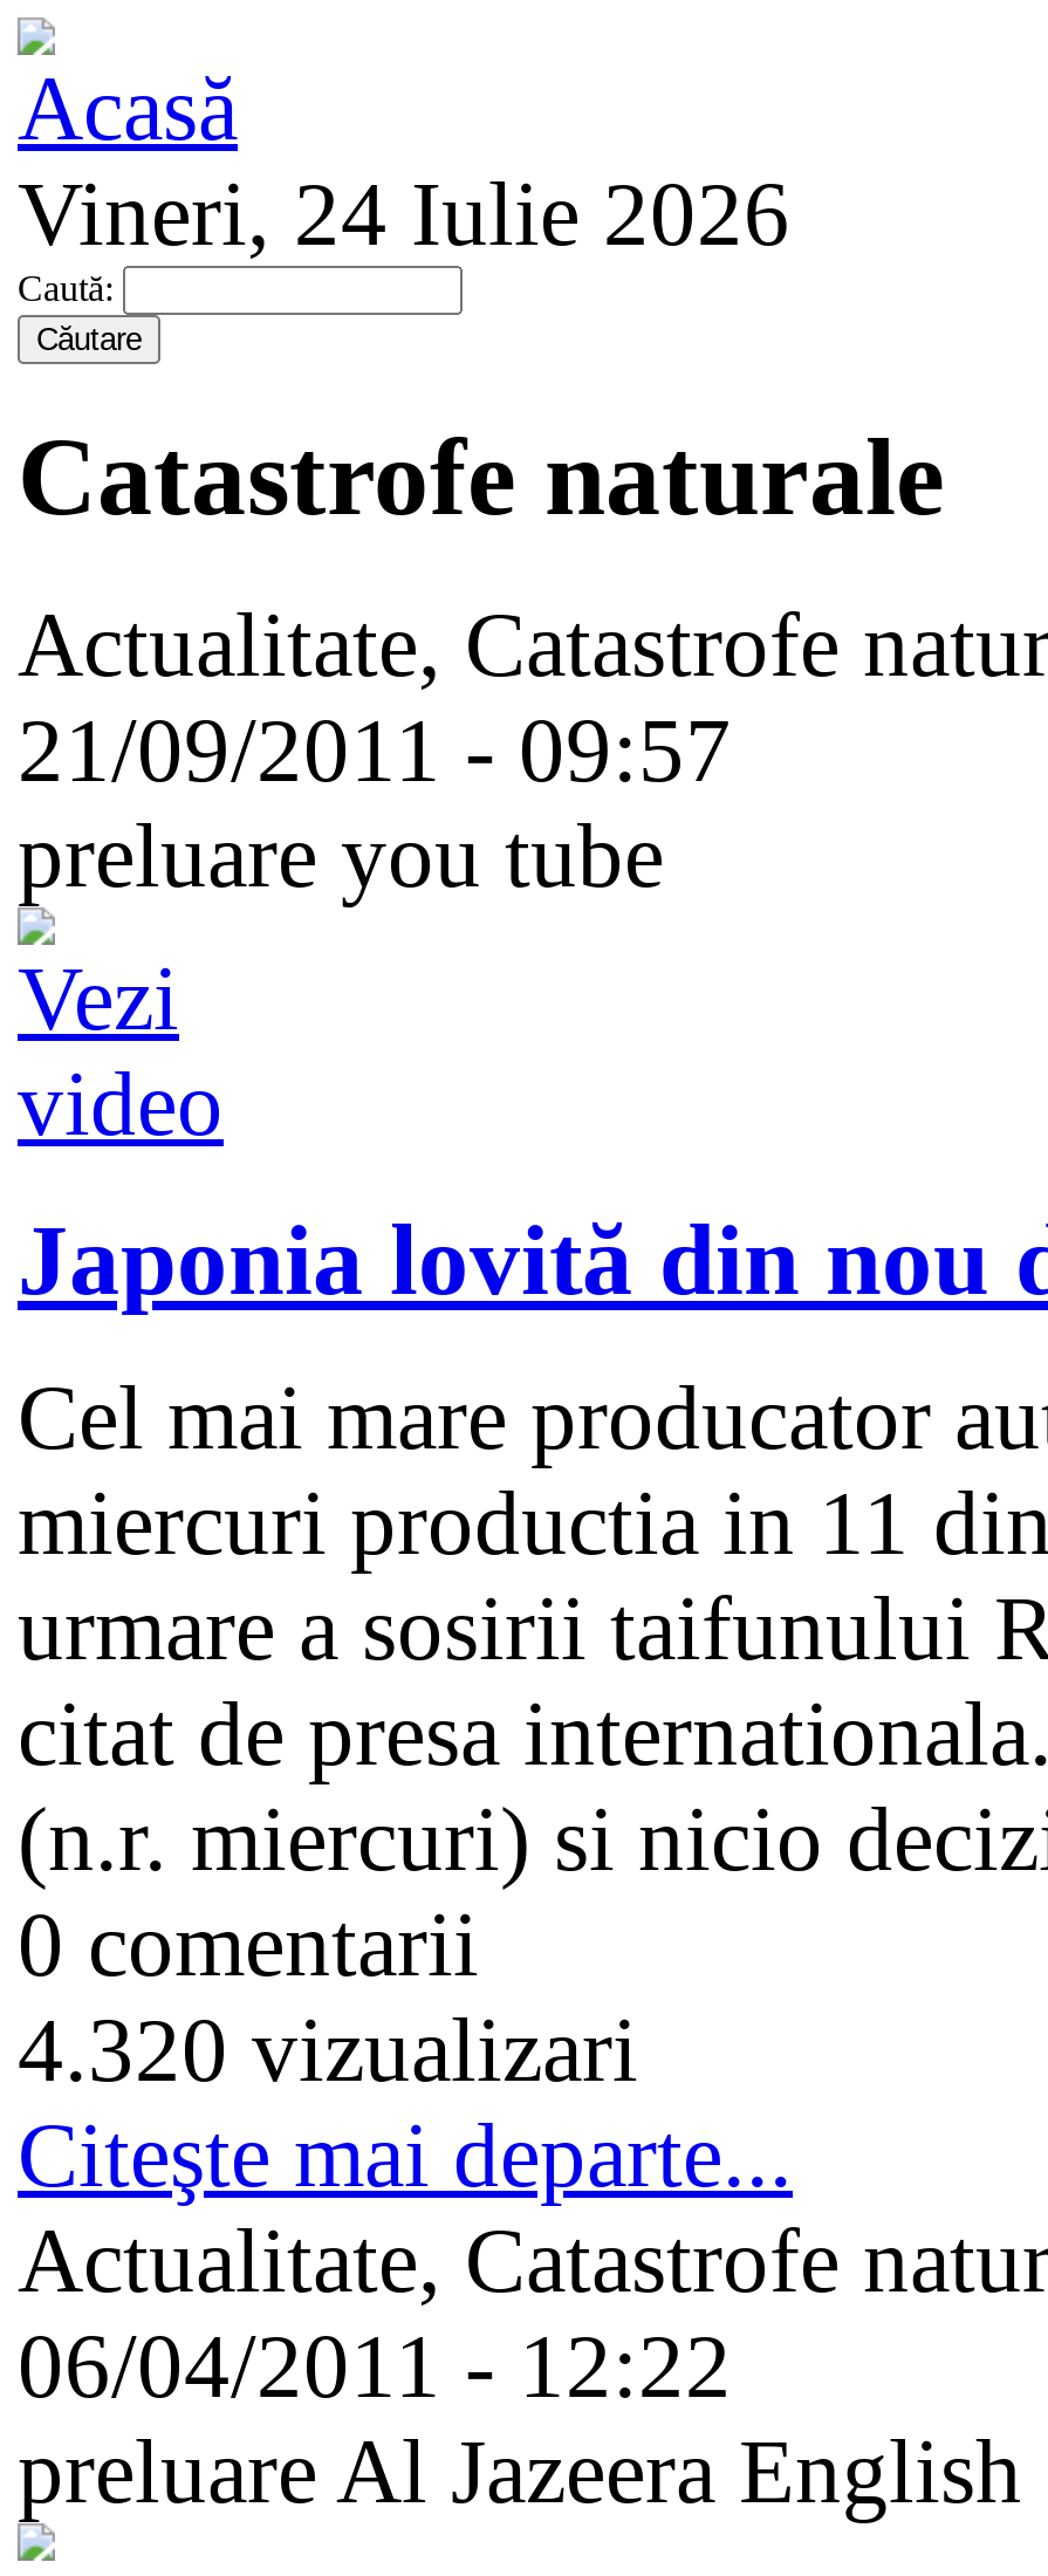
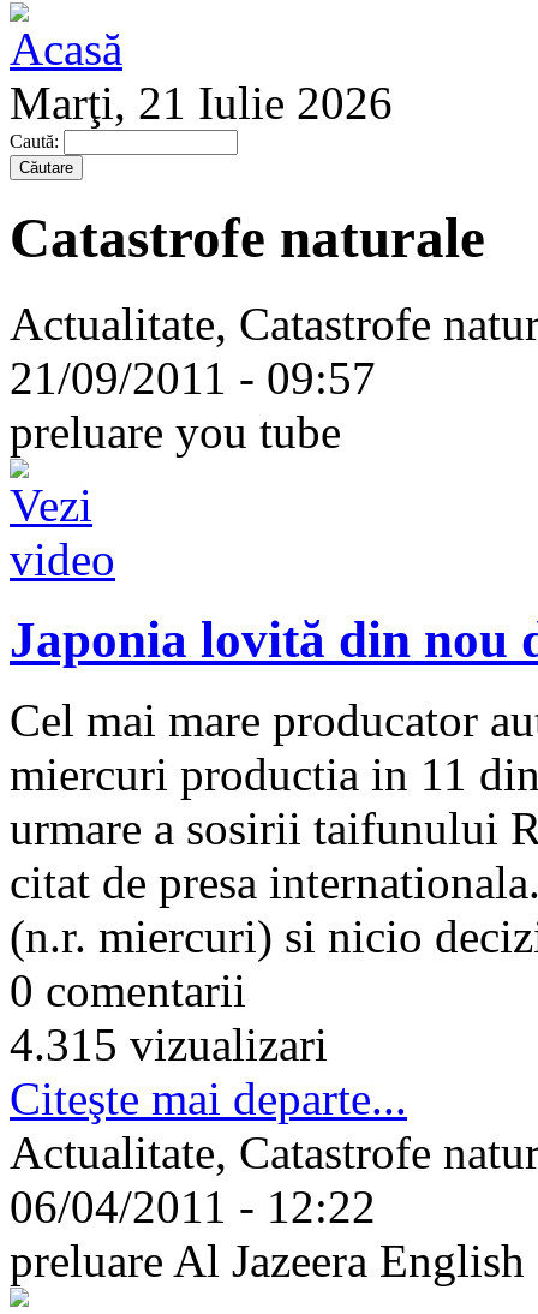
- Vineri, 24 Iulie 2026
+ Marţi, 21 Iulie 2026

- 4.320 vizualizari
+ 4.315 vizualizari
